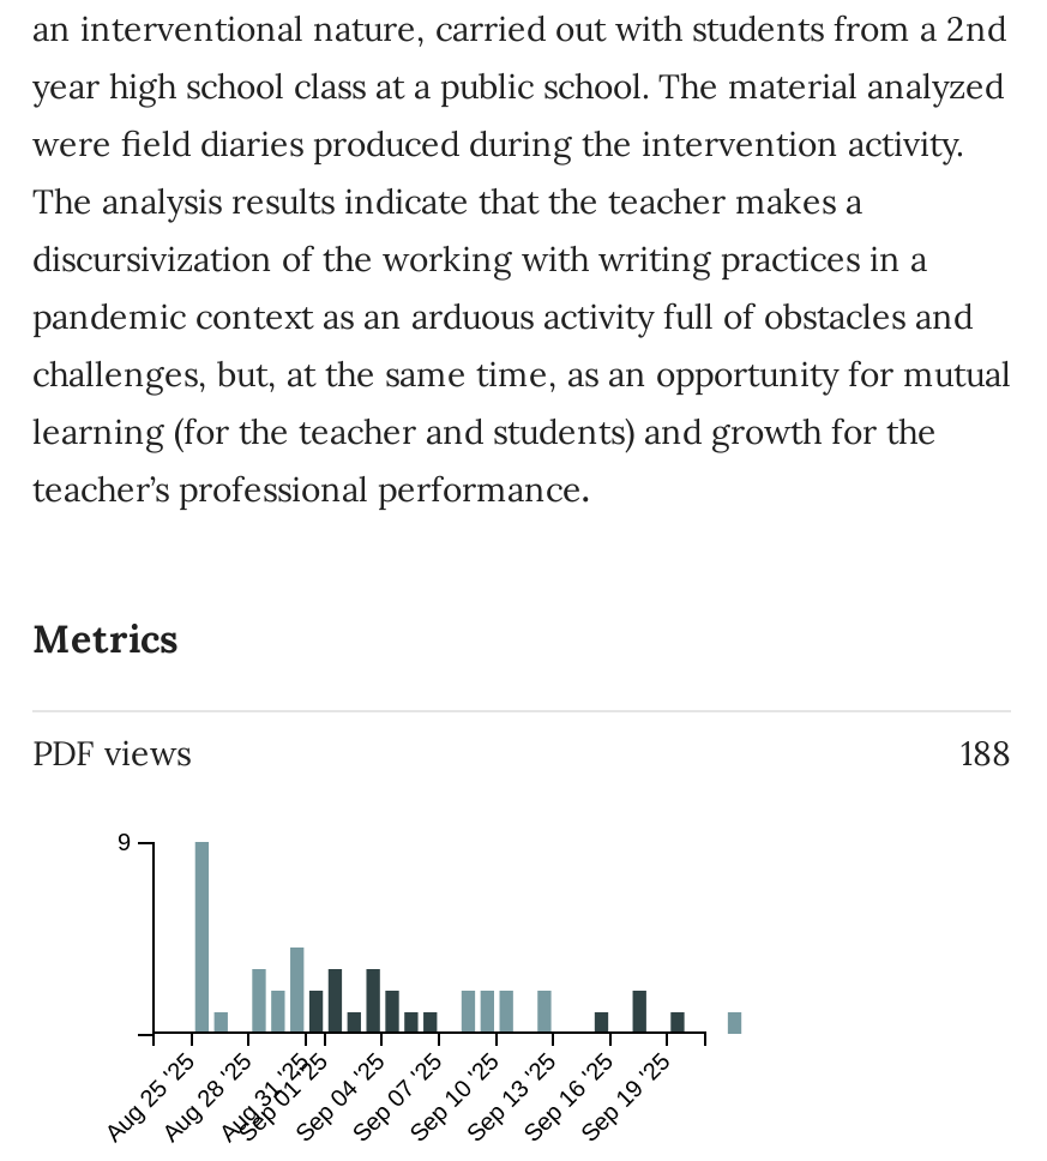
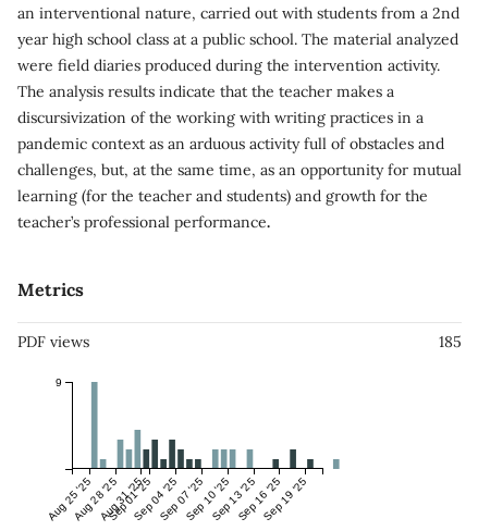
- 188
+ 185
